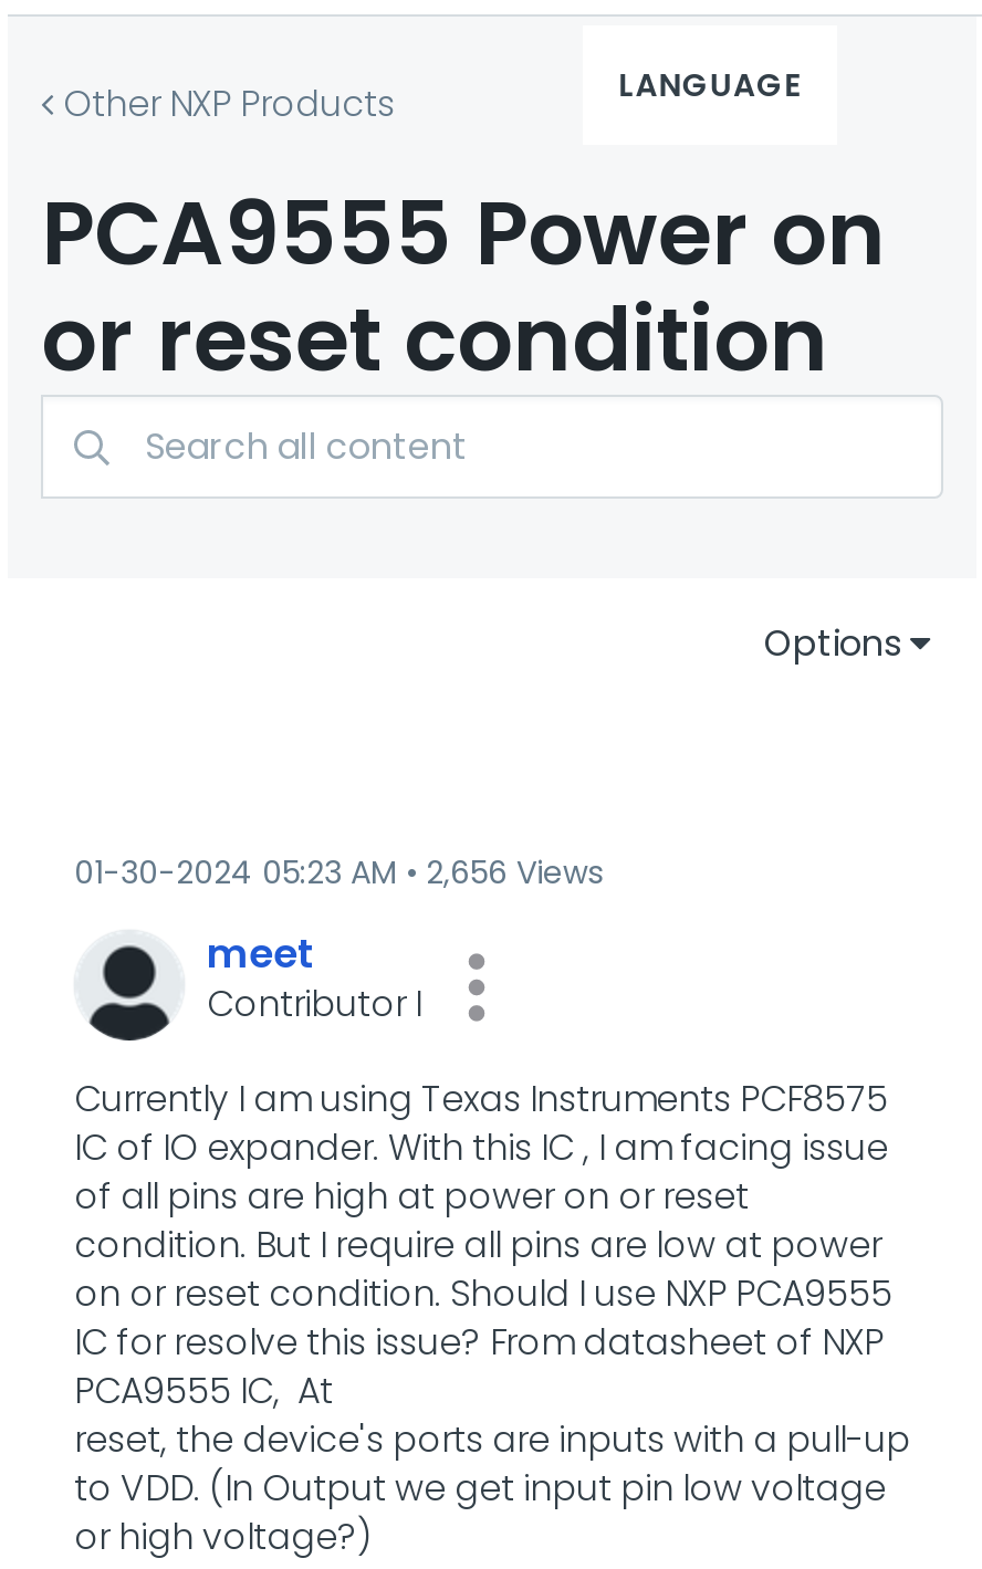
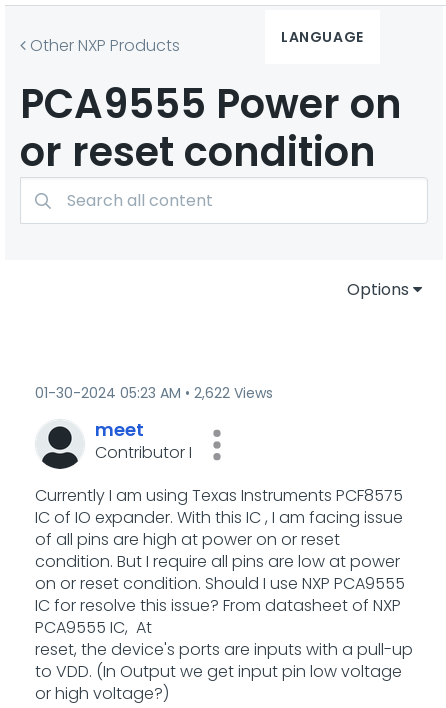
- 01-30-2024 05:23 AM 2,656 Views
+ 01-30-2024 05:23 AM 2,622 Views
